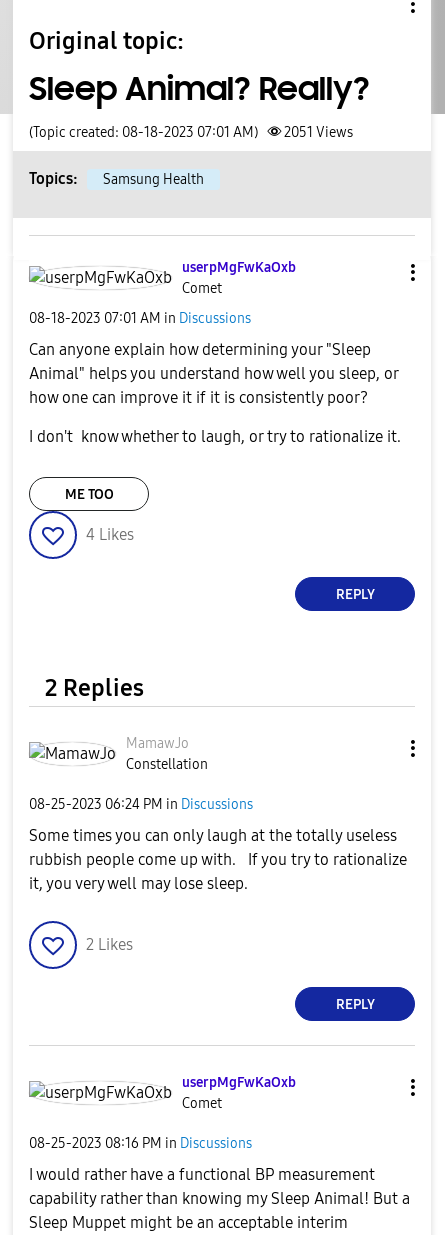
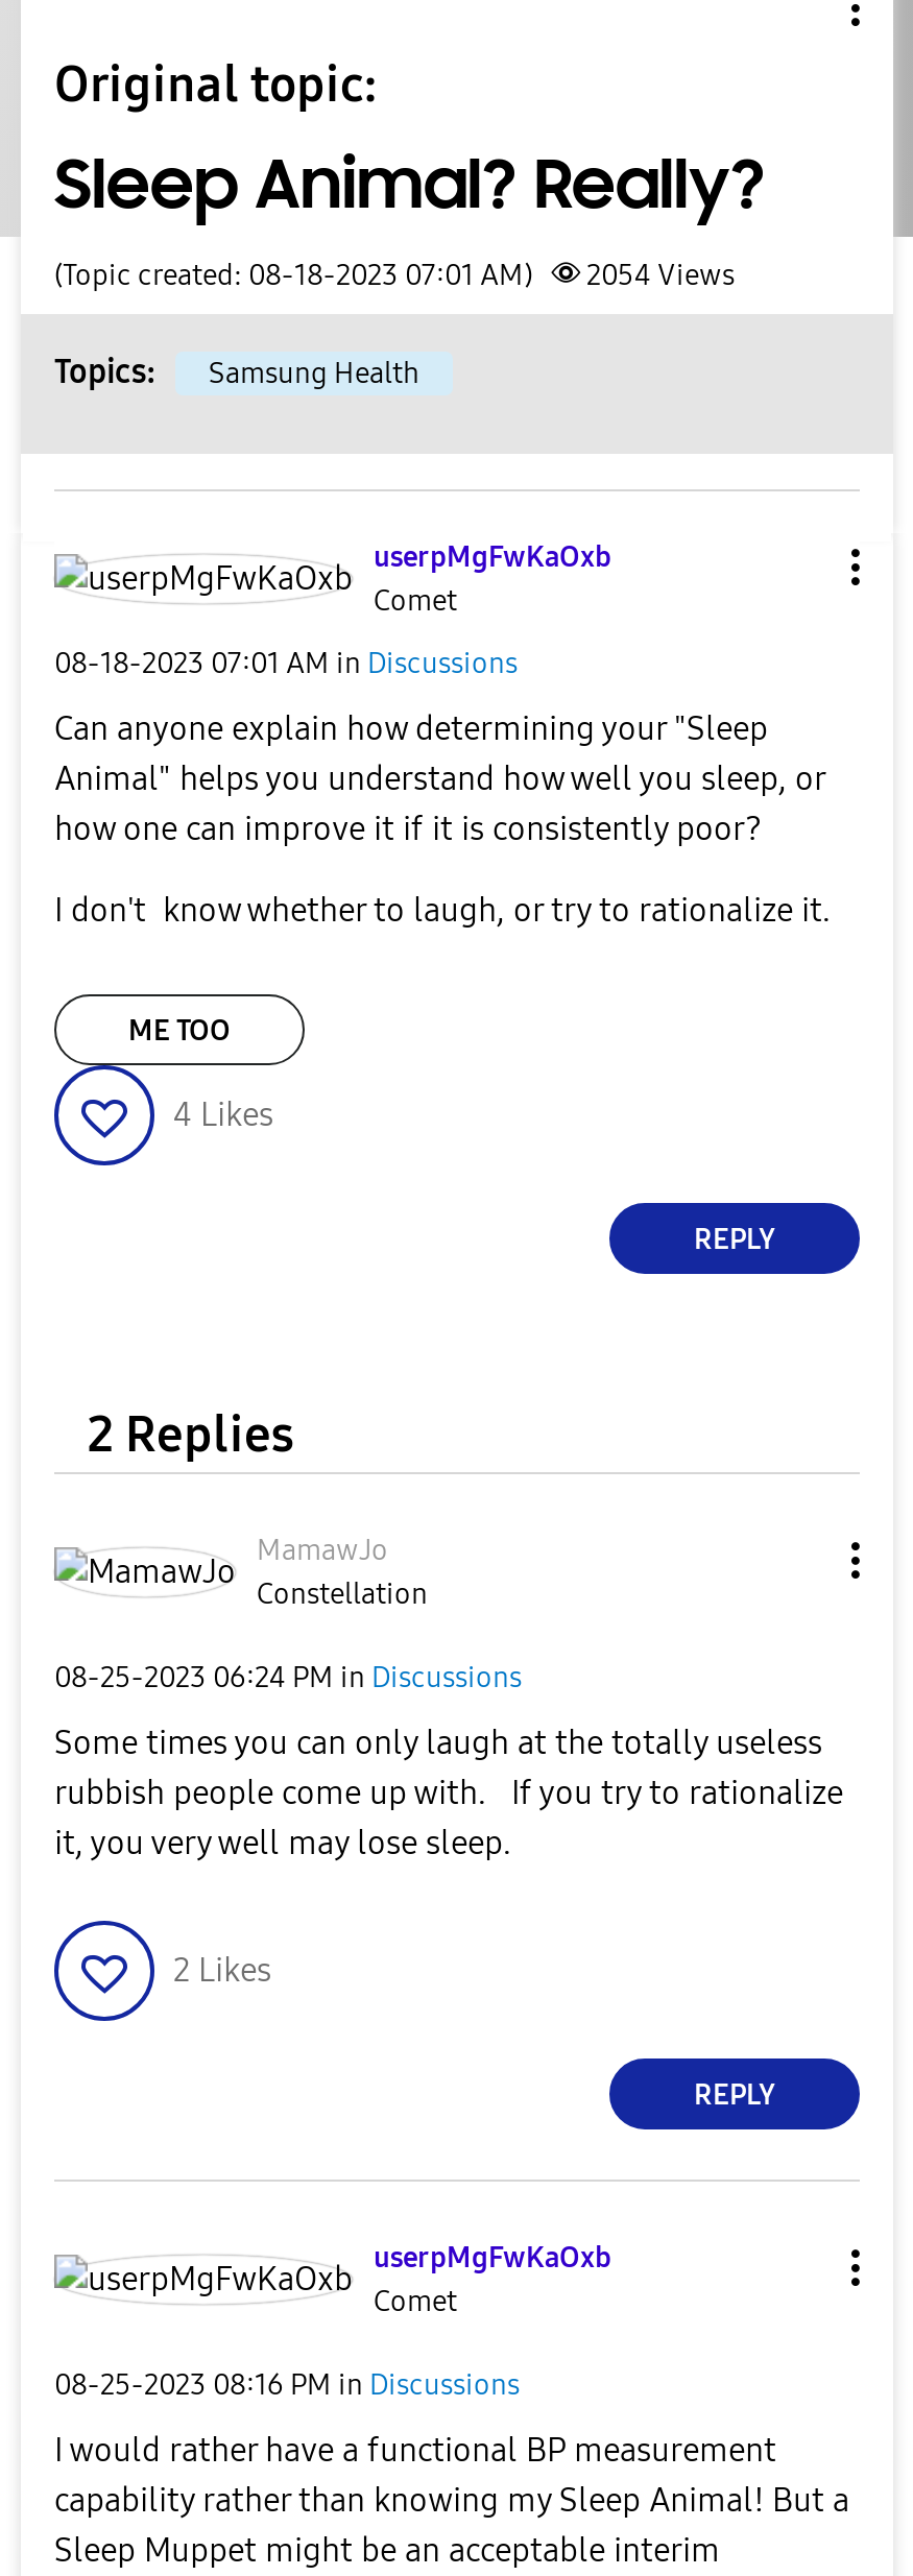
- (Topic created: 08-18-2023 07:01 AM) 2051 Views
+ (Topic created: 08-18-2023 07:01 AM) 2054 Views
